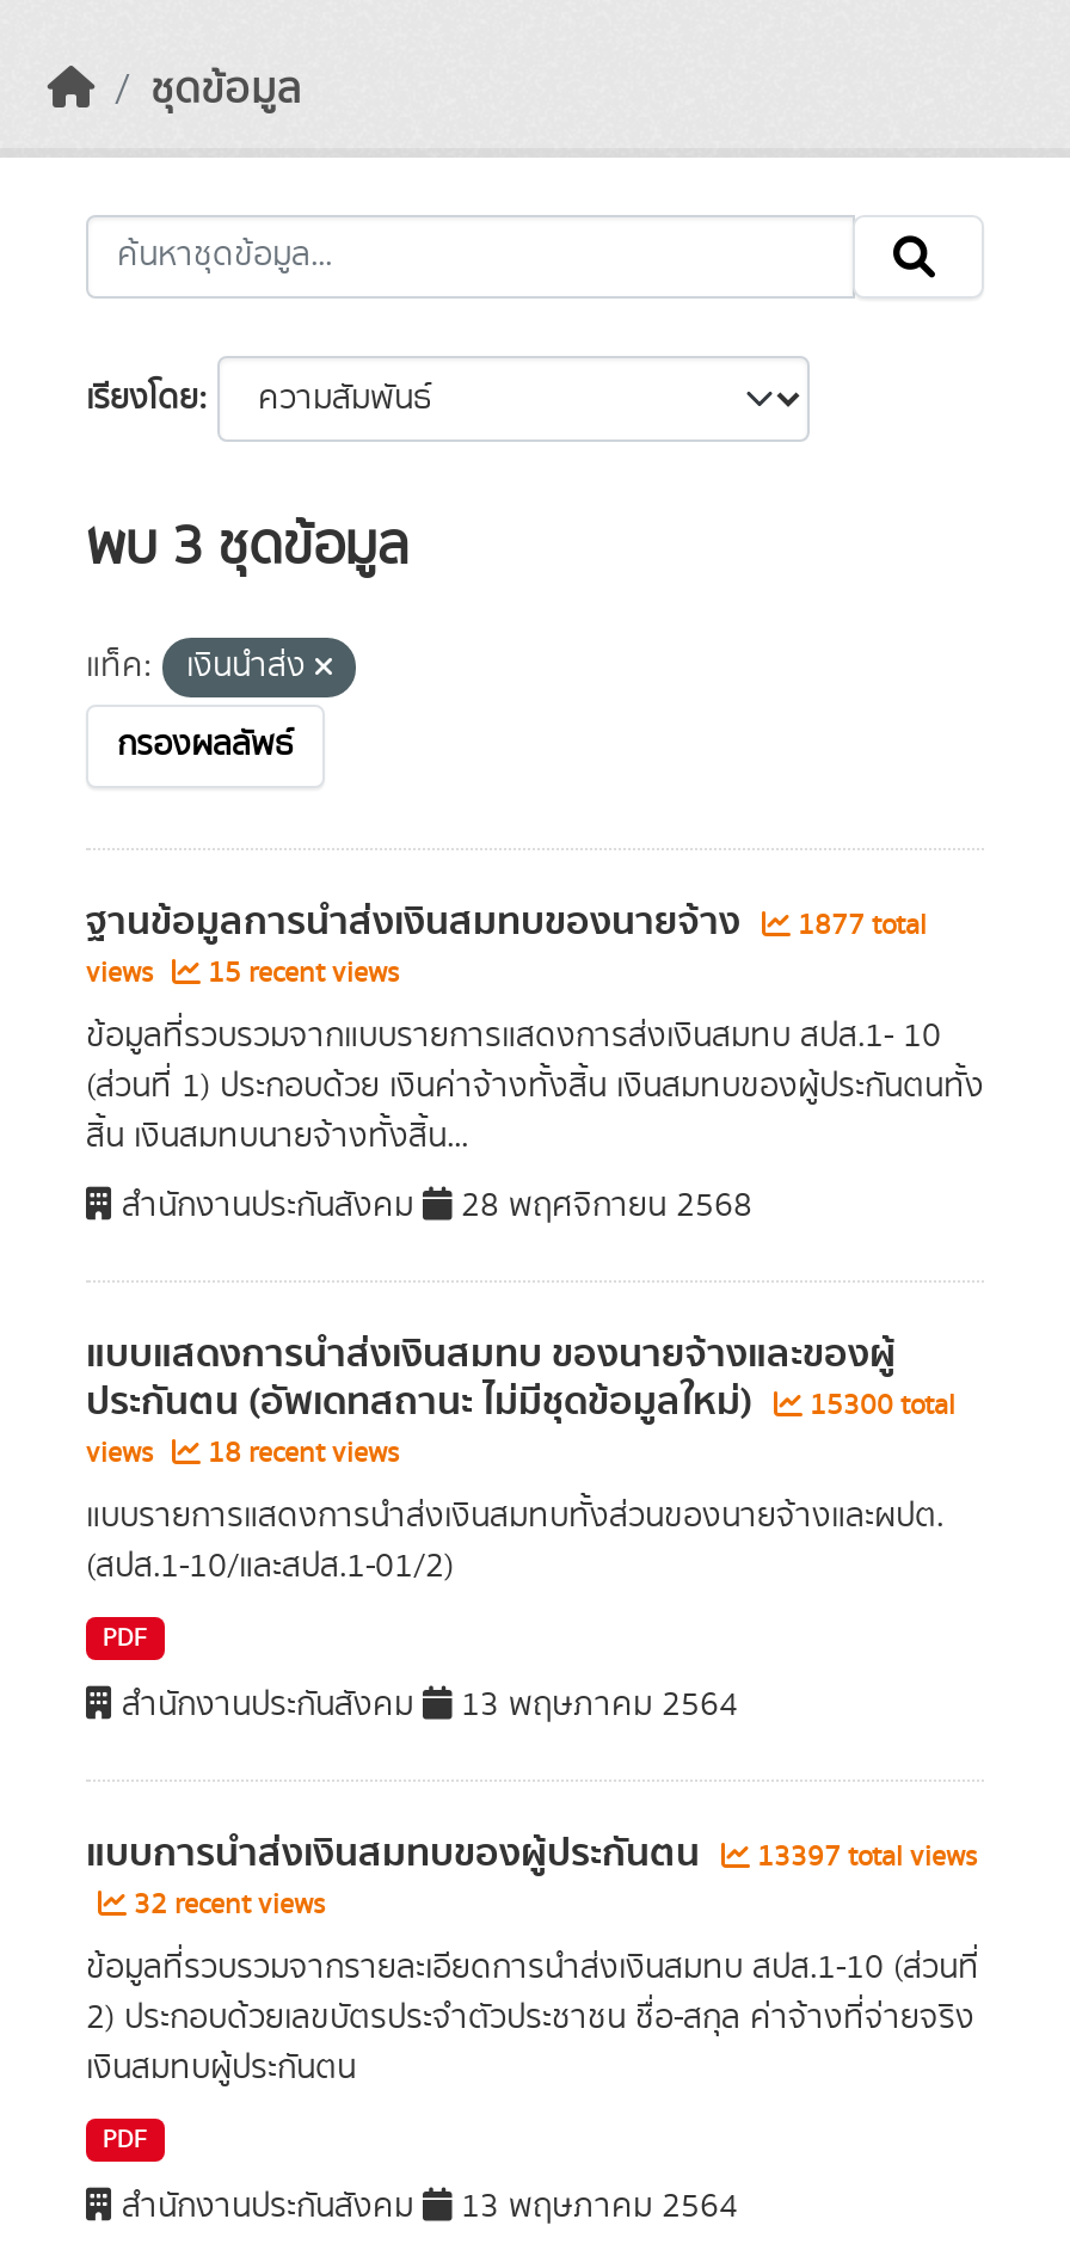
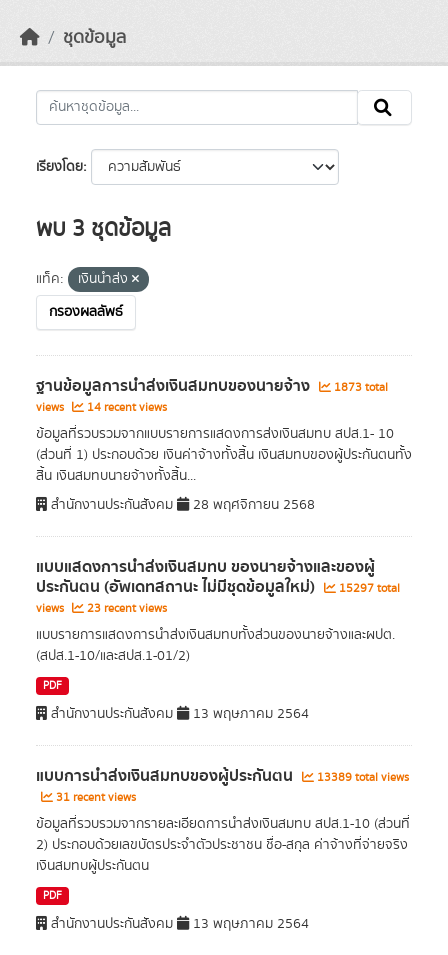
- ฐานข้อมูลการนำส่งเงินสมทบของนายจ้าง 1877 total
+ ฐานข้อมูลการนำส่งเงินสมทบของนายจ้าง 1873 total

- views 15 recent views
+ views 14 recent views

- ประกันตน (อัพเดทสถานะ ไม่มีชุดข้อมูลใหม่) 15300 total
+ ประกันตน (อัพเดทสถานะ ไม่มีชุดข้อมูลใหม่) 15297 total

- views 18 recent views
+ views 23 recent views

- แบบการนำส่งเงินสมทบของผู้ประกันตน 13397 total views
+ แบบการนำส่งเงินสมทบของผู้ประกันตน 13389 total views

- 32 recent views
+ 31 recent views
